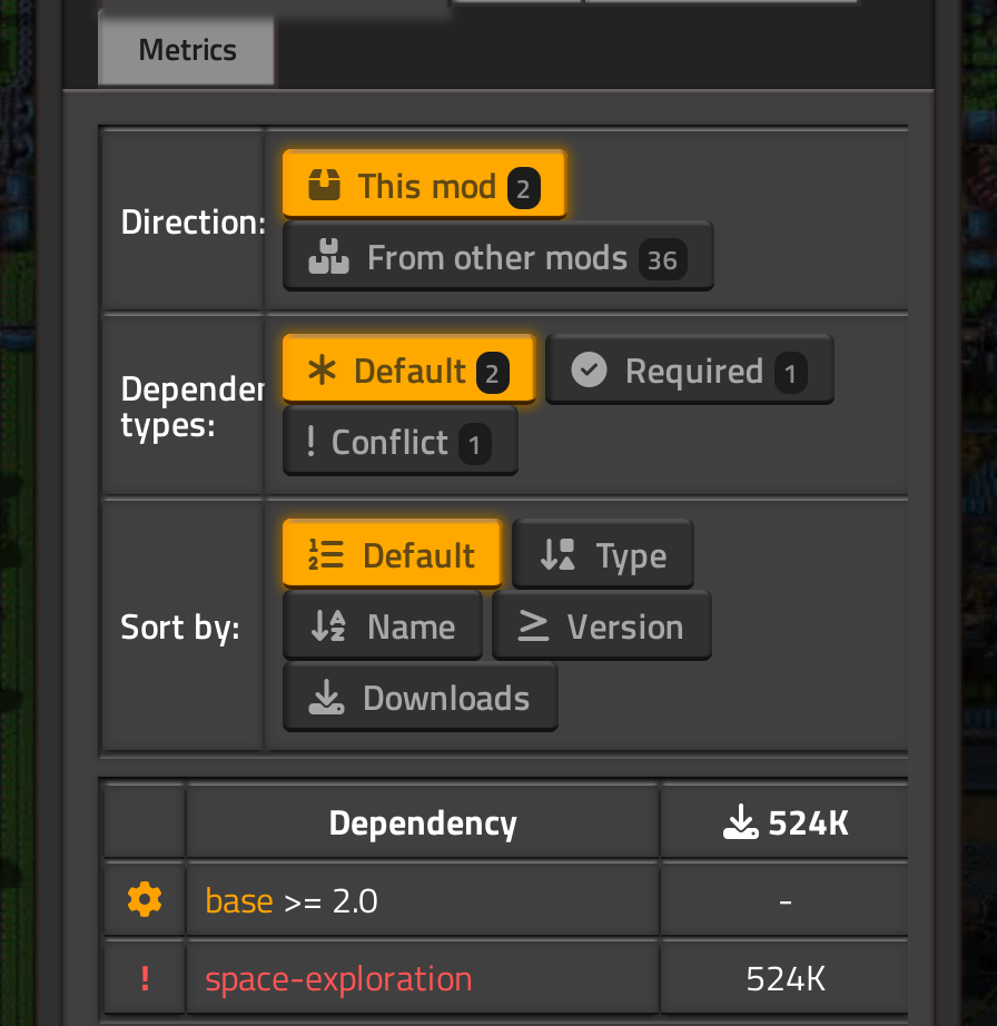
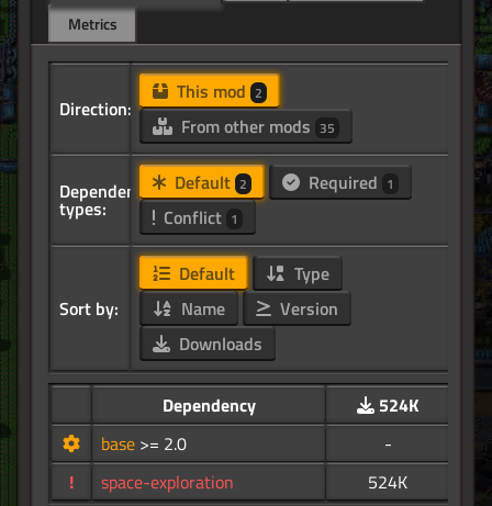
- From other mods 36
+ From other mods 35
